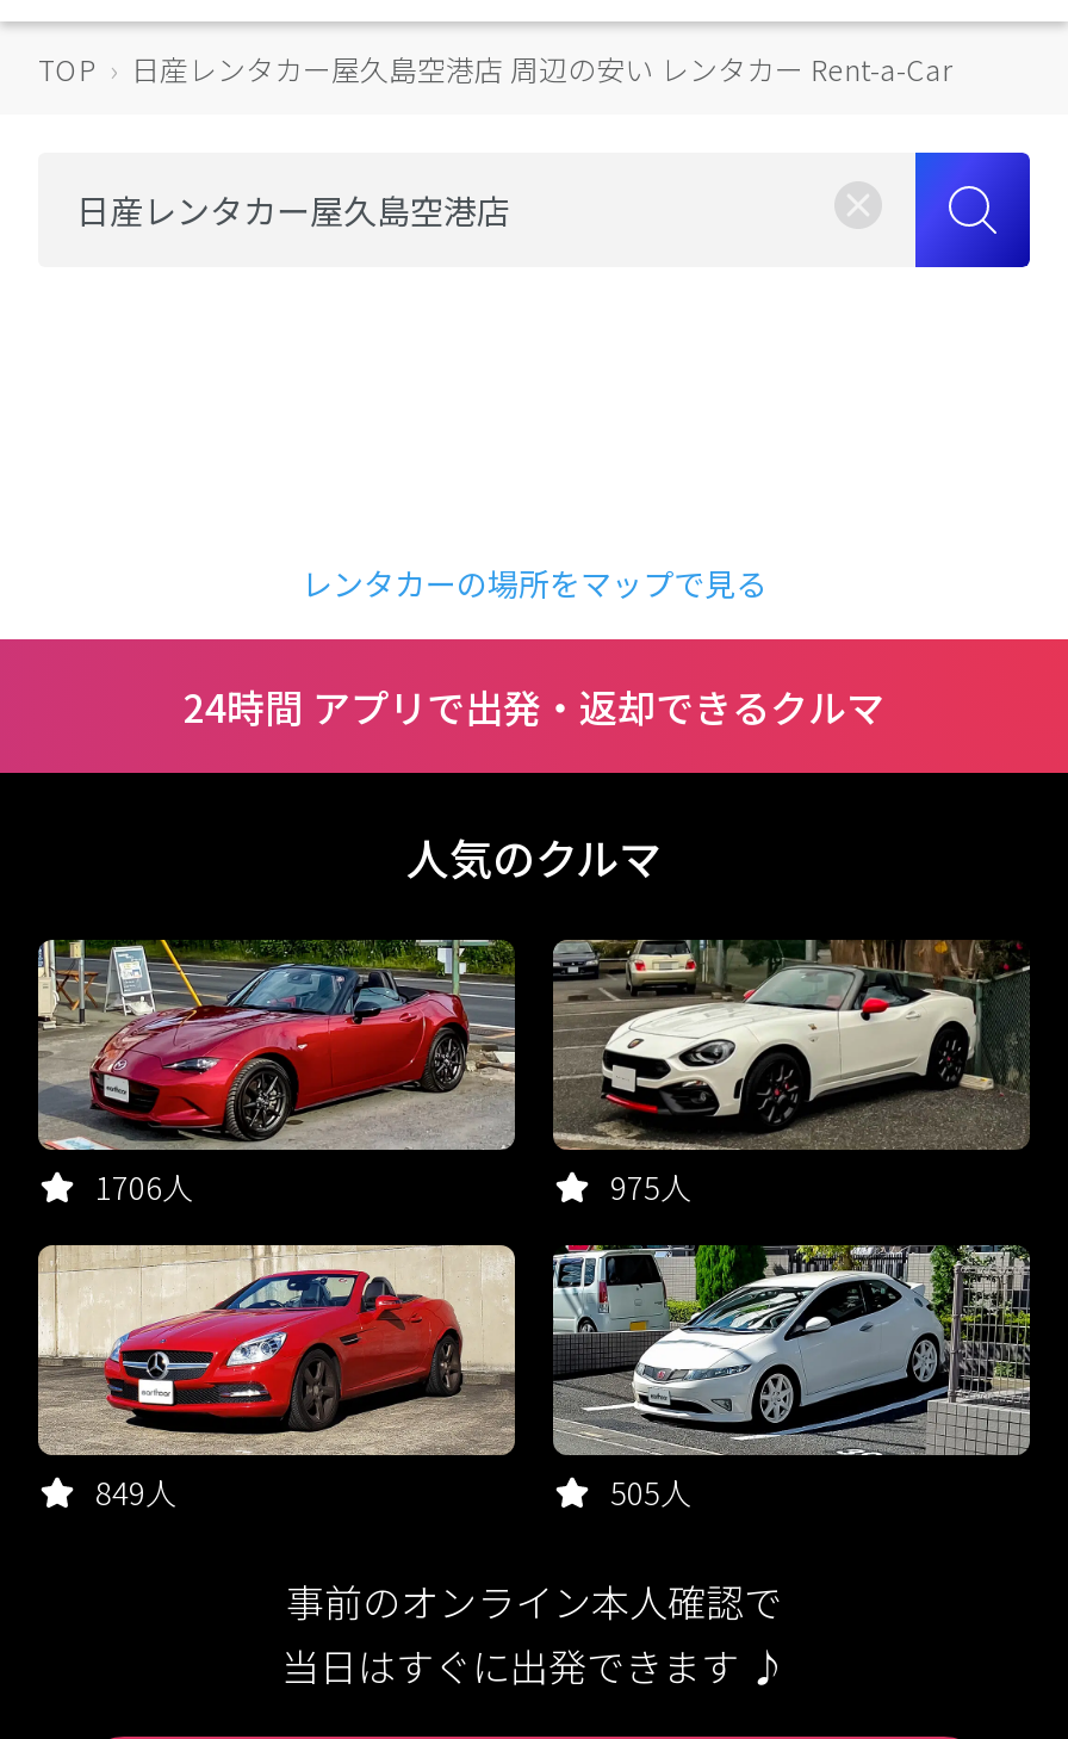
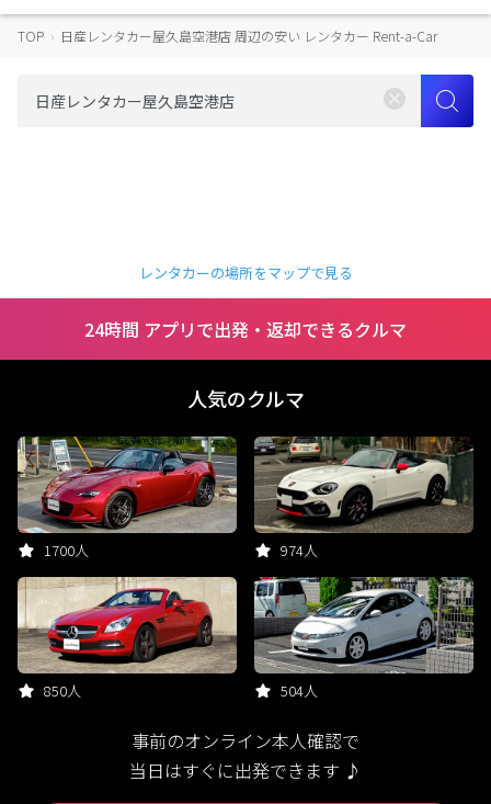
- 1706人
+ 1700人

- 975人
+ 974人

- 849人
+ 850人

- 505人
+ 504人
